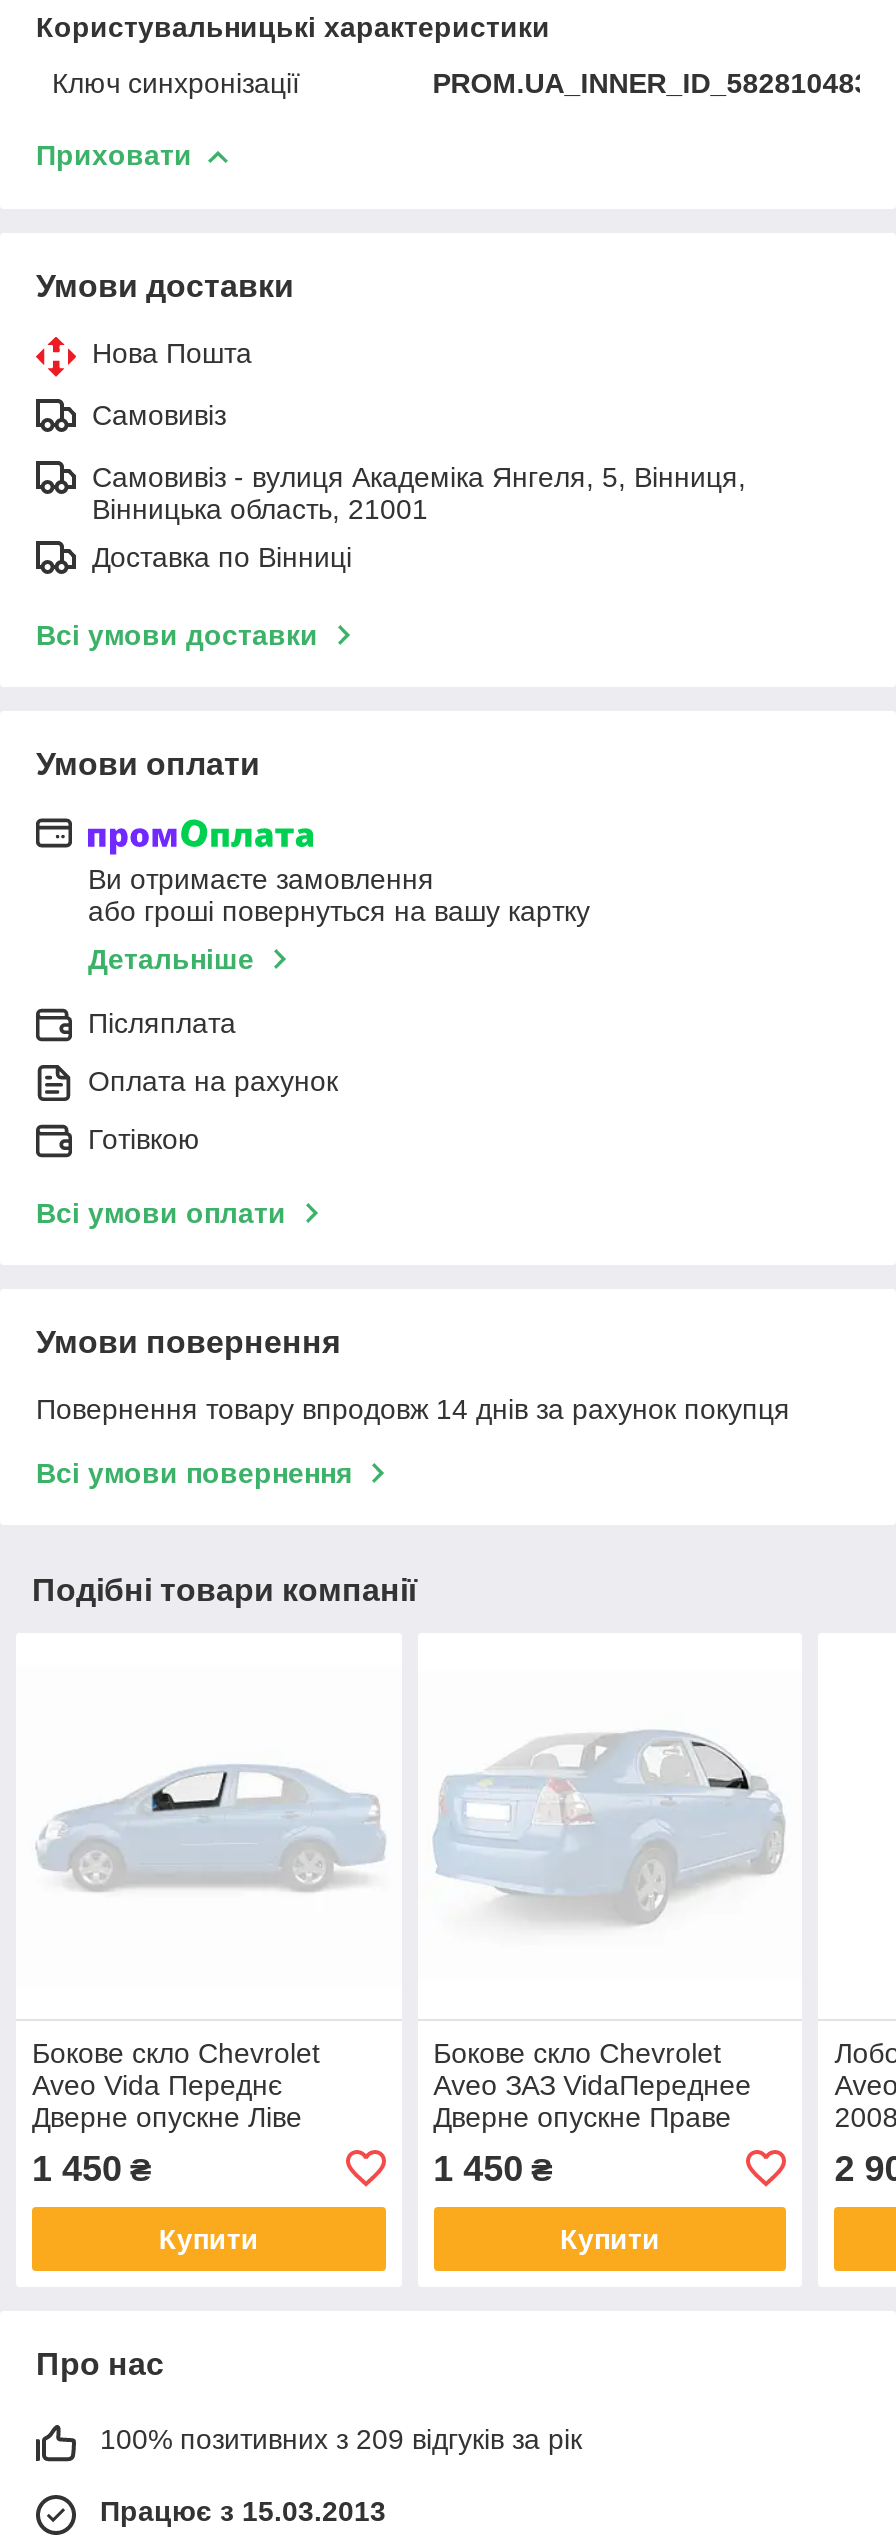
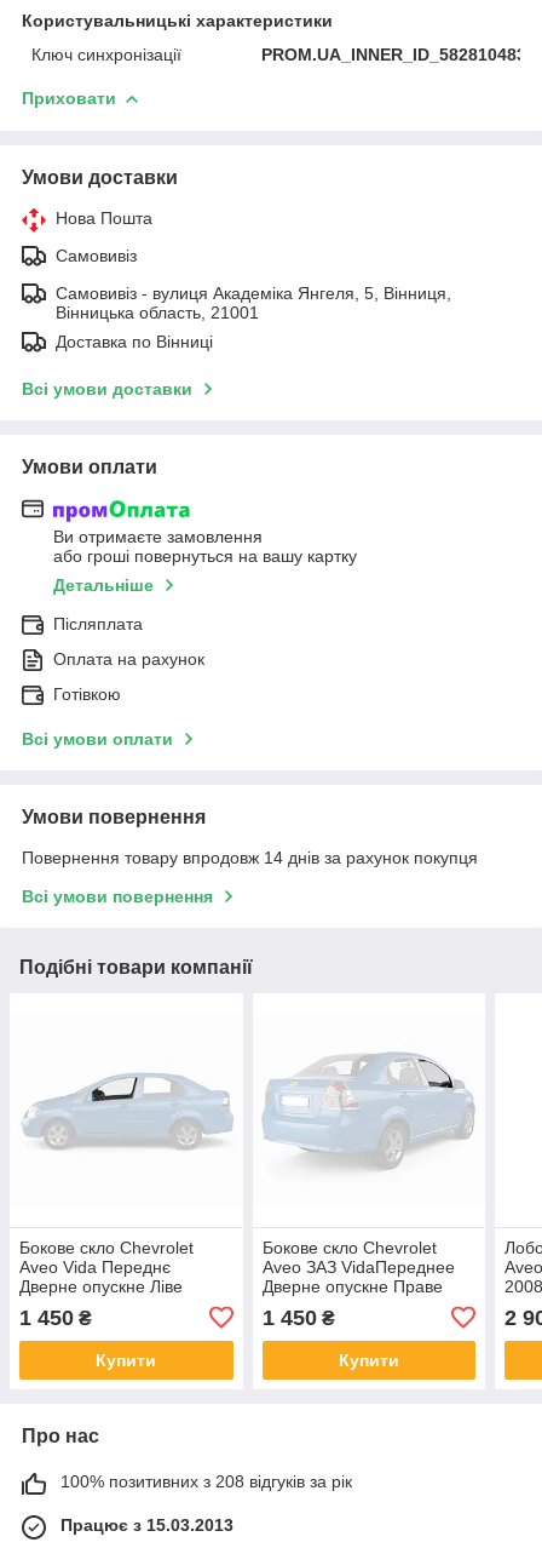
- 100% позитивних з 209 відгуків за рік
+ 100% позитивних з 208 відгуків за рік
